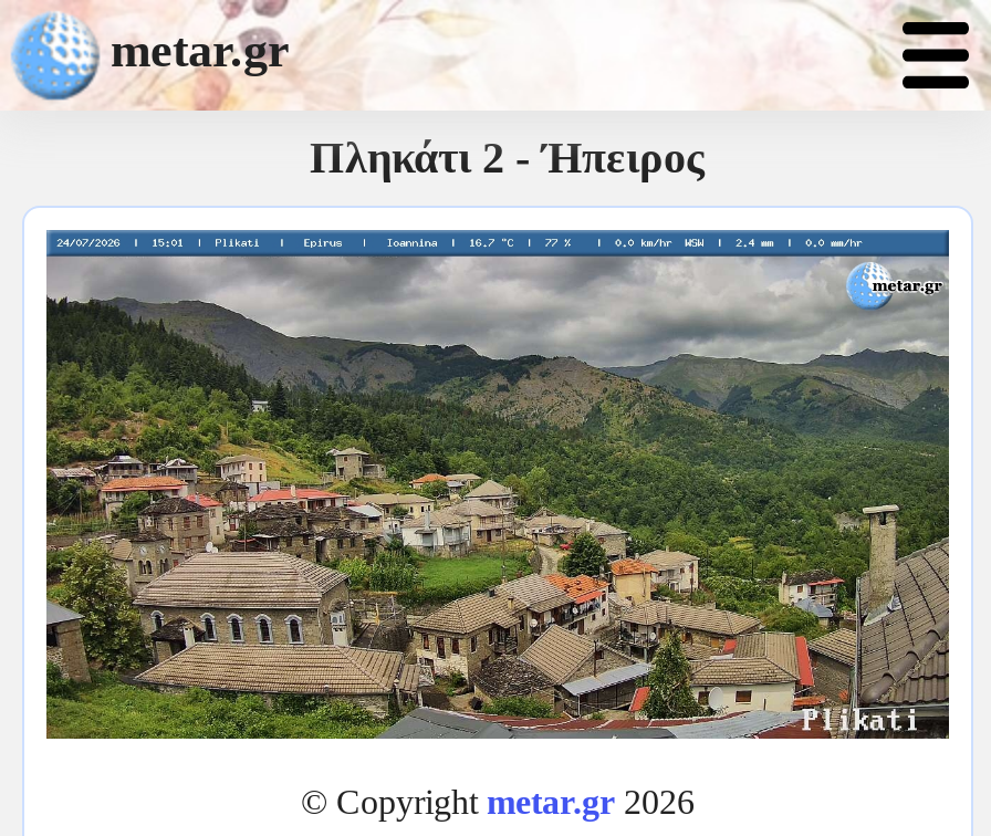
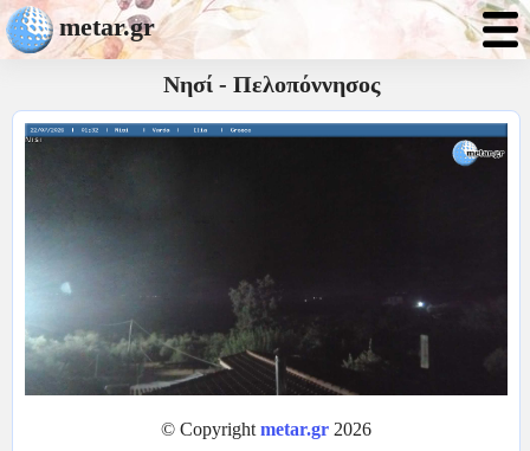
- Πληκάτι 2 - Ήπειρος
+ Νησί - Πελοπόννησος

- [image]
+ [image]
